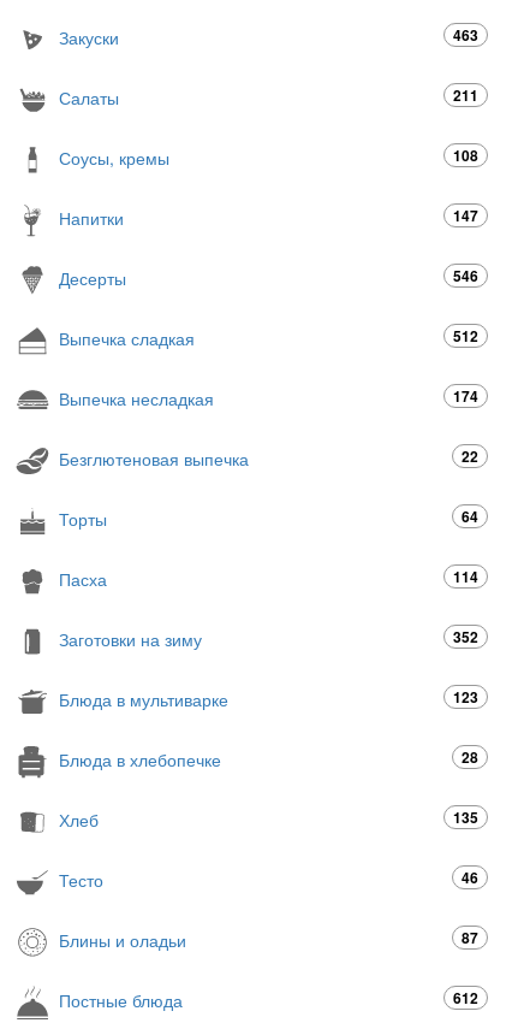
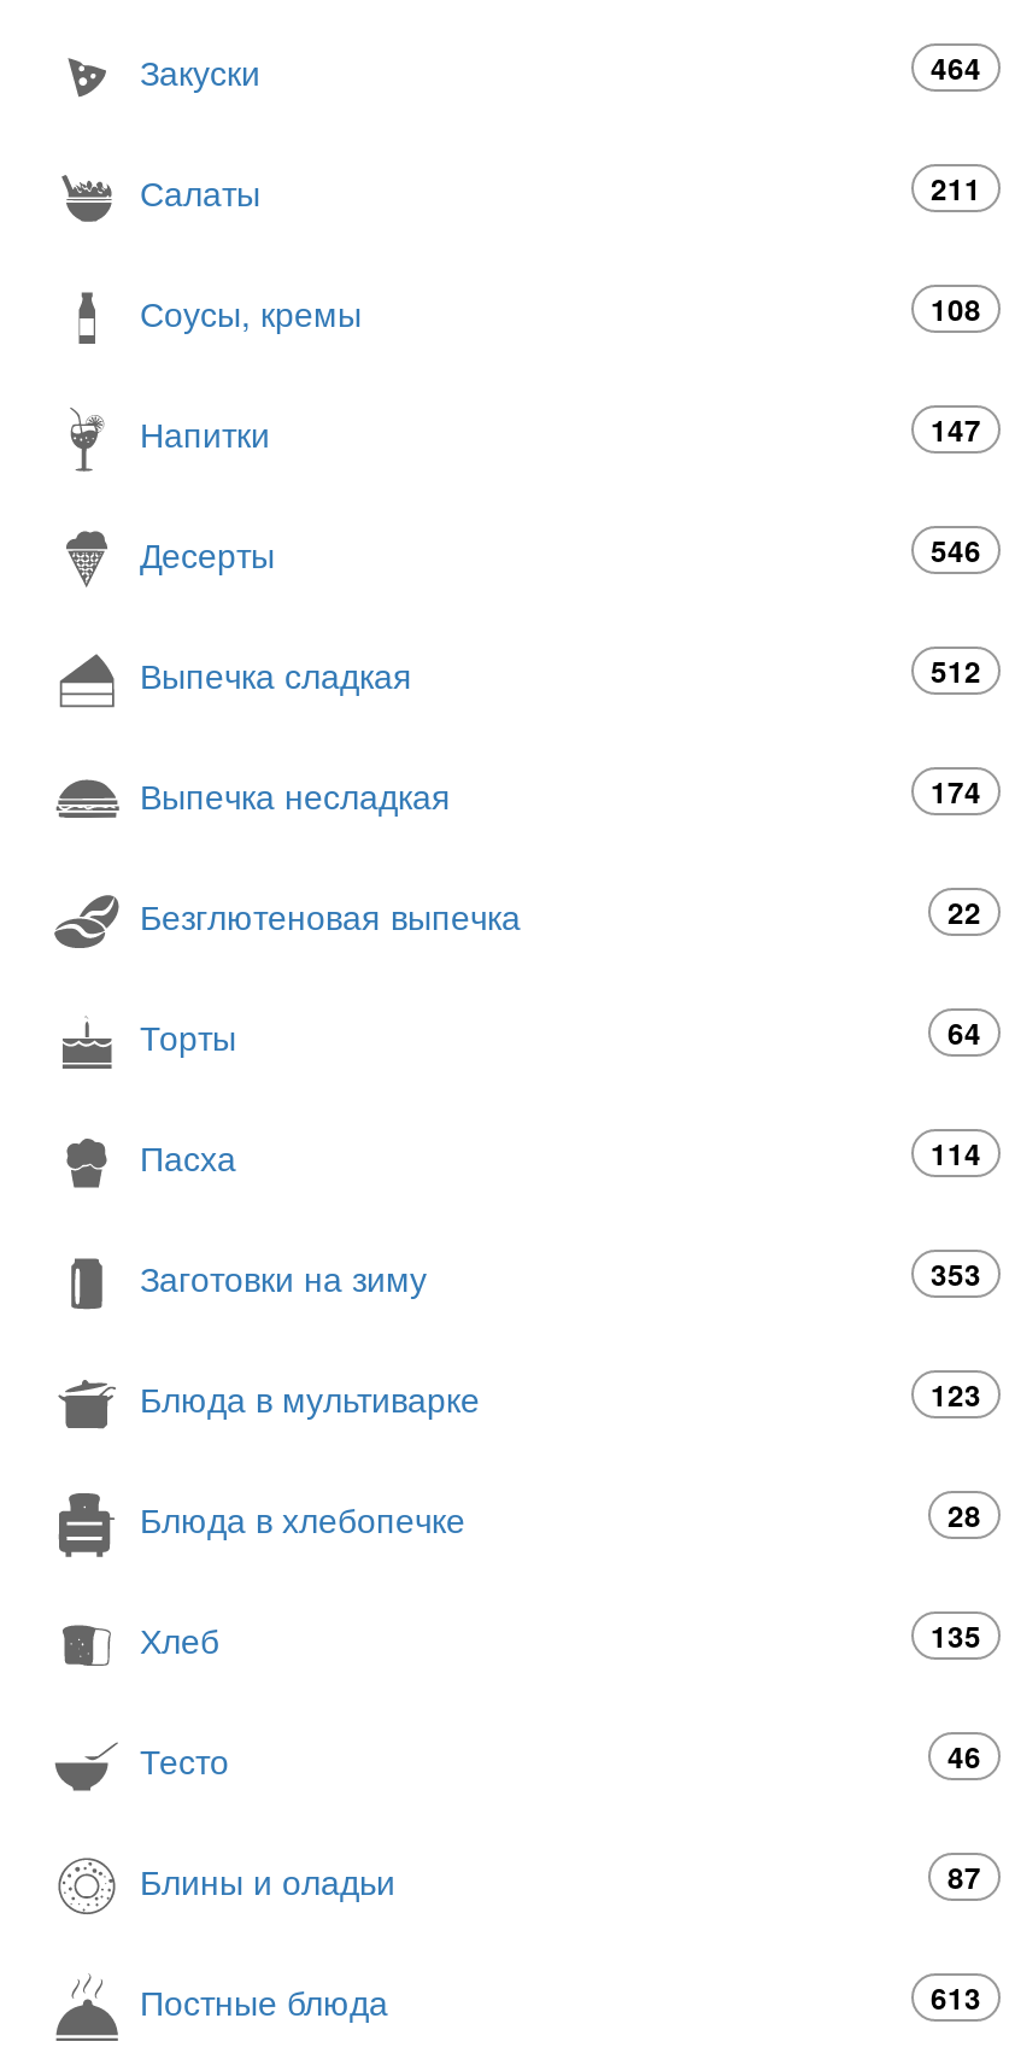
- 463
+ 464

- 352
+ 353

- 612
+ 613
